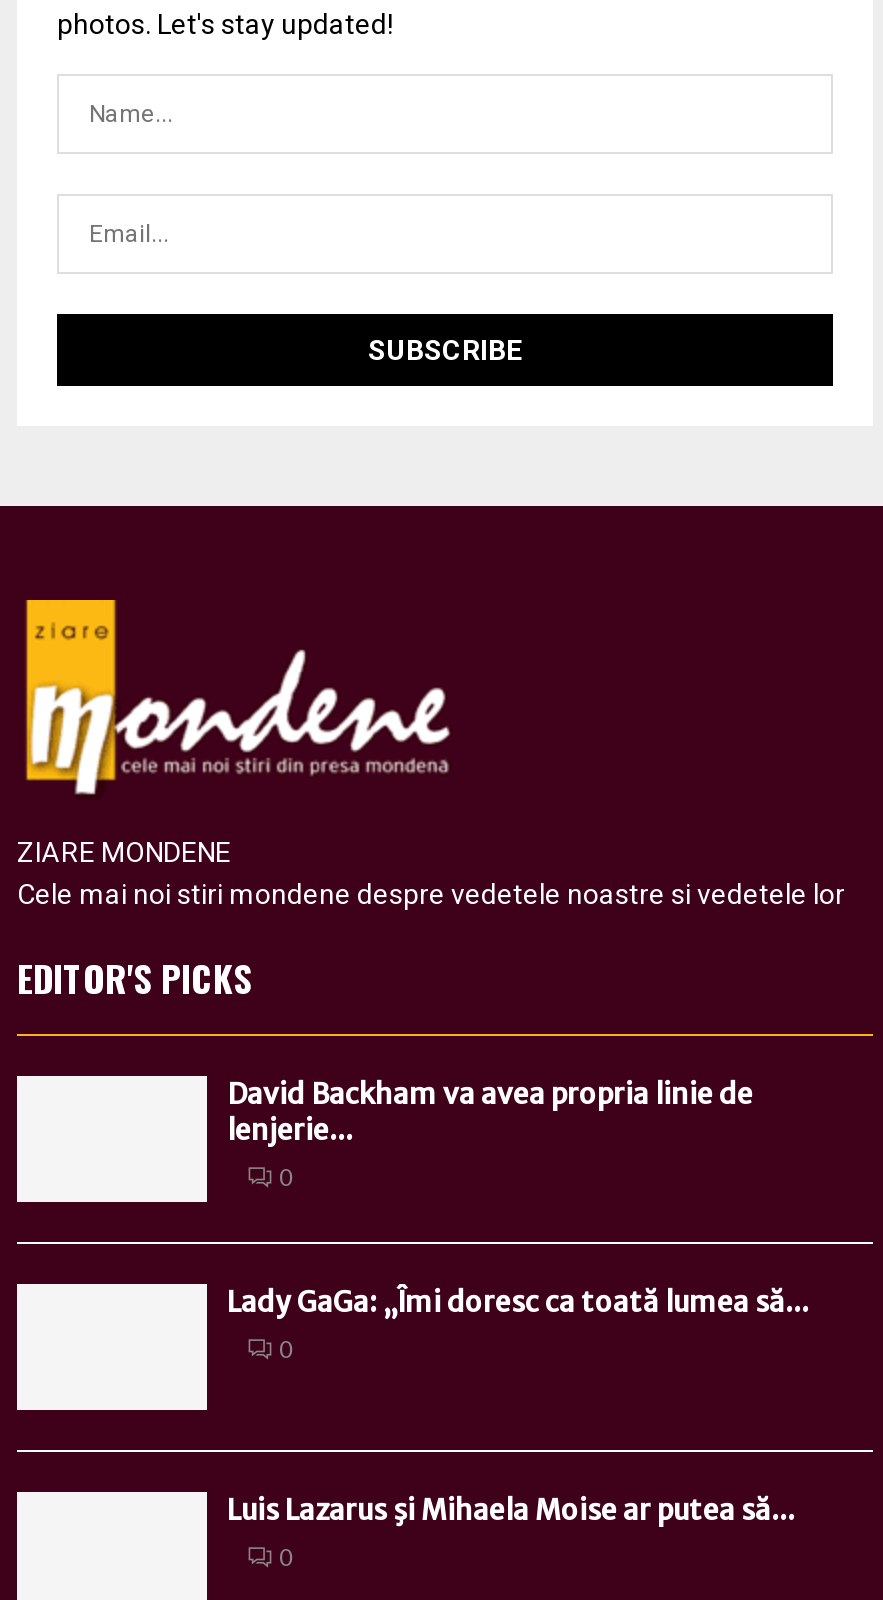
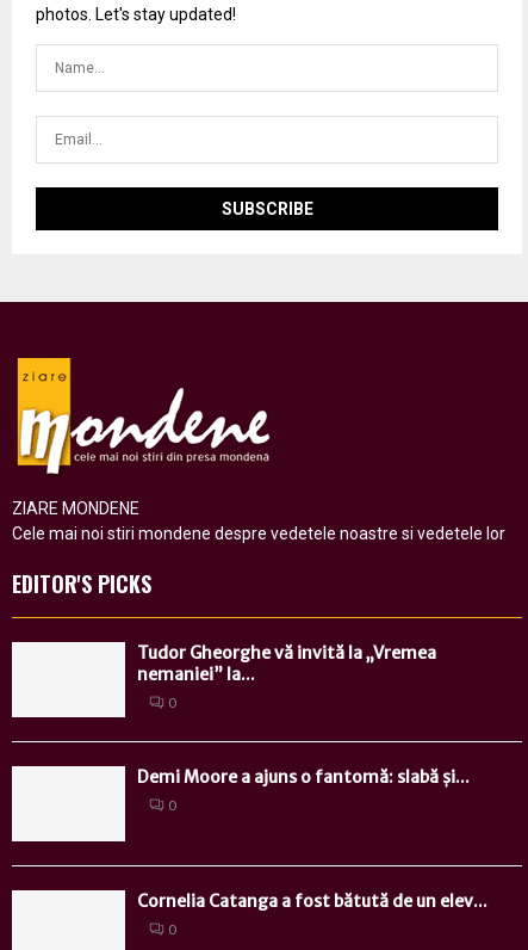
- David Backham va avea propria linie de
- lenjerie...
+ Tudor Gheorghe vă invită la „Vremea
+ nemaniei” la...

- Lady GaGa: „Îmi doresc ca toată lumea să...
+ Demi Moore a ajuns o fantomă: slabă și...

- Luis Lazarus şi Mihaela Moise ar putea să...
+ Cornelia Catanga a fost bătută de un elev...
